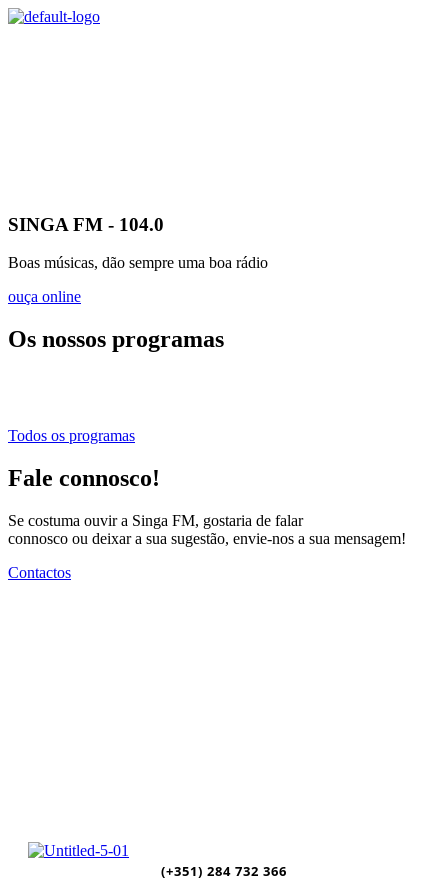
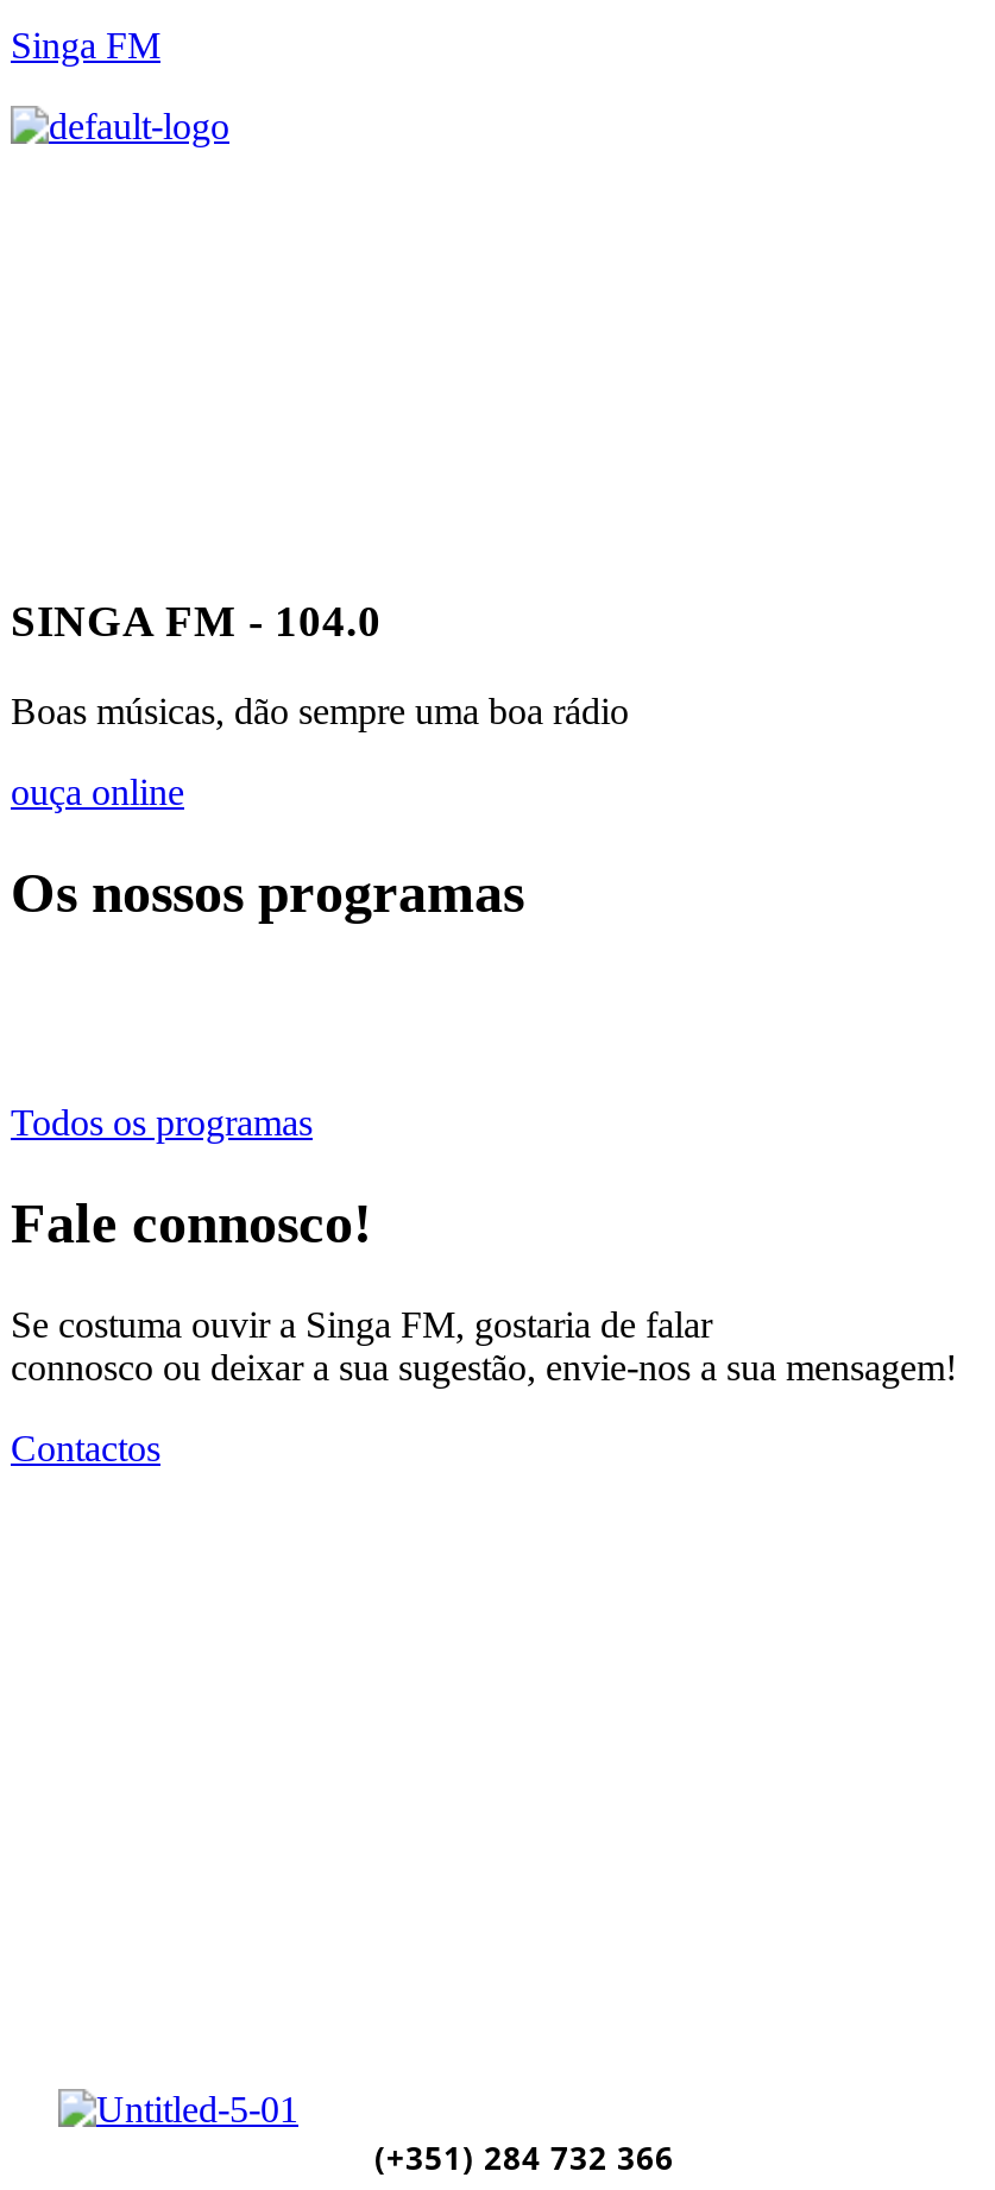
+ Singa FM
